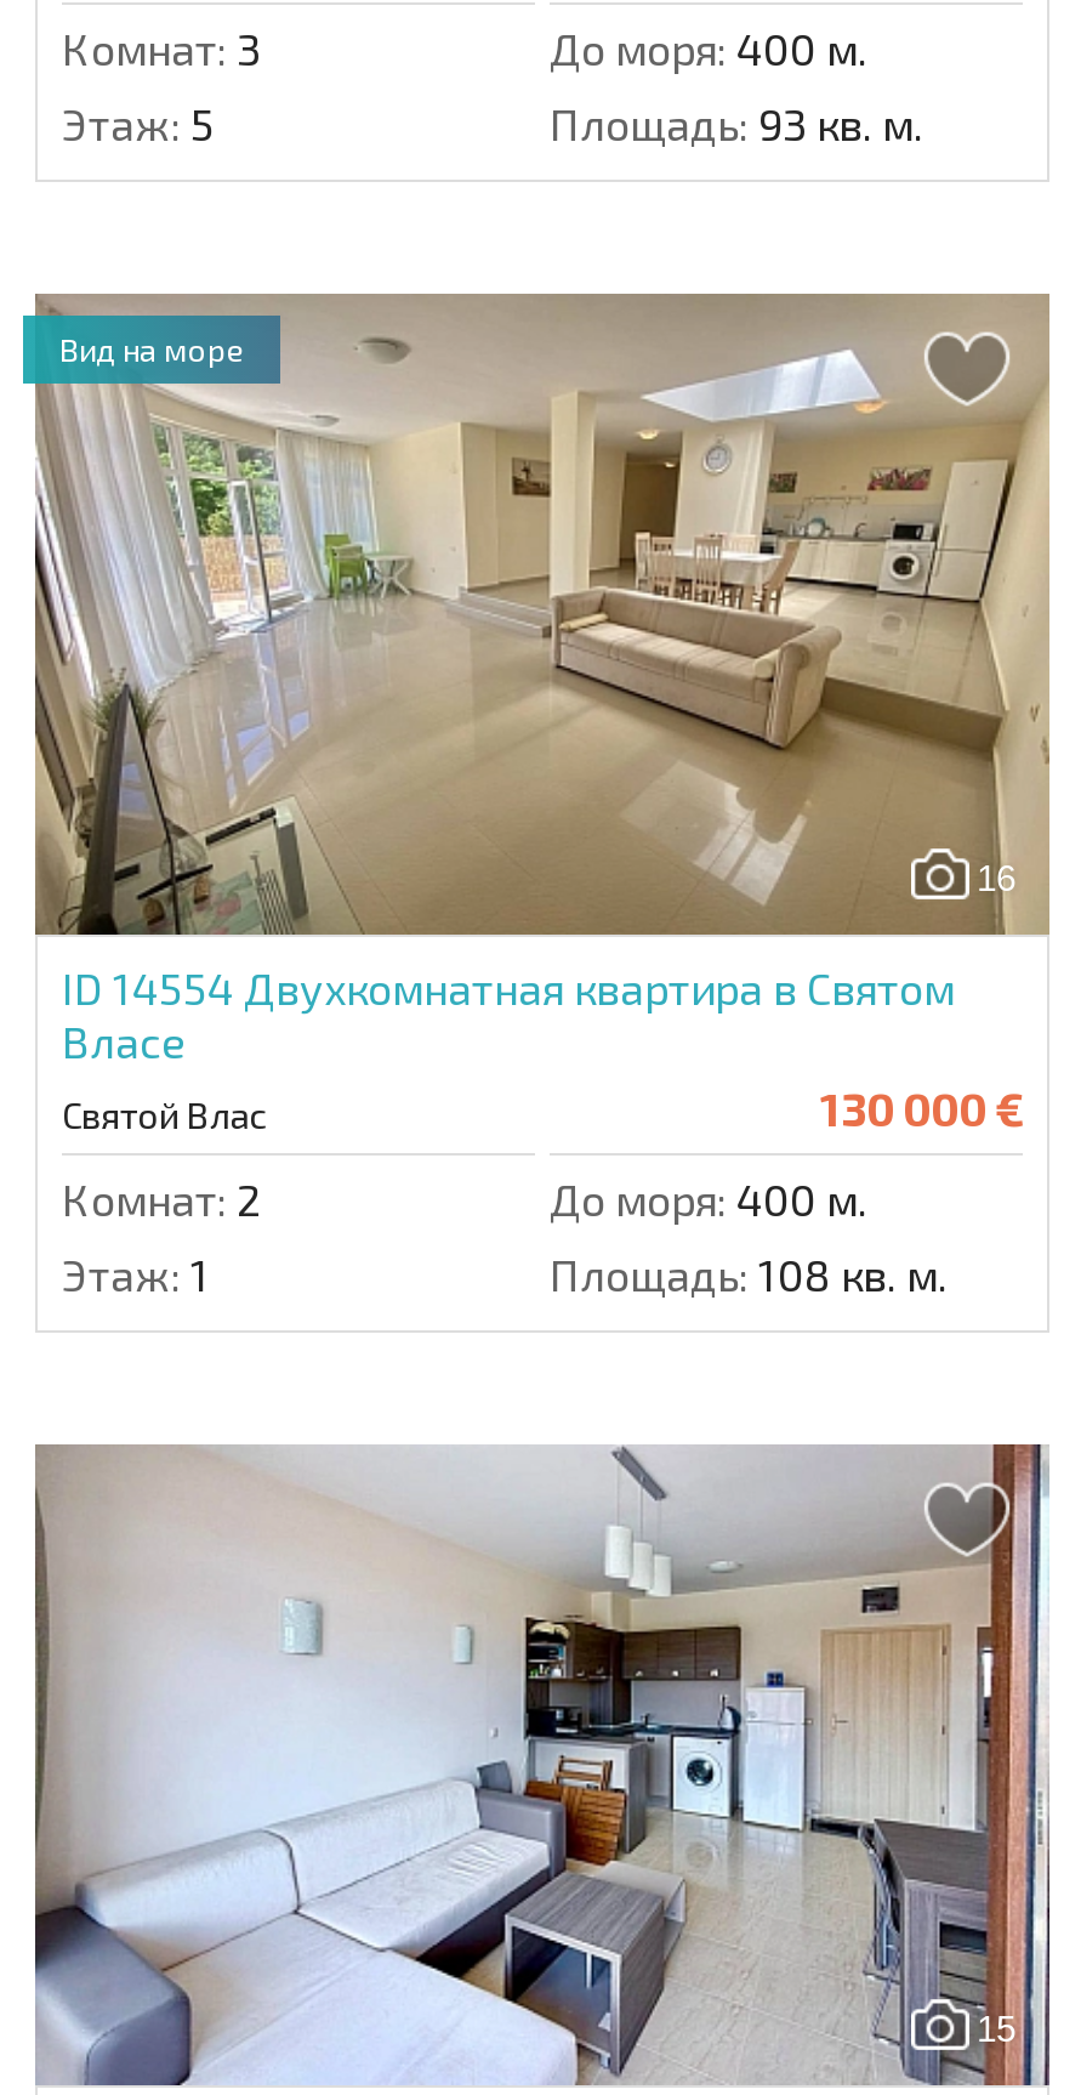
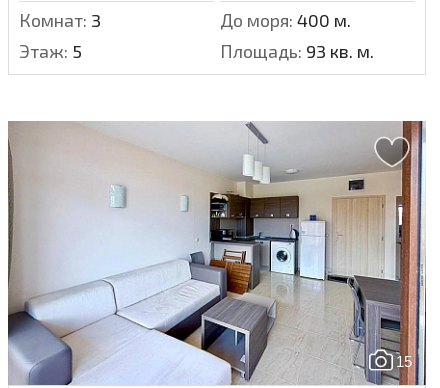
- [image]
- 16
- ID 14554 Двухкомнатная квартира в Святом
- Власе
- Святой Влас
- 130 000 €
- Комнат: 2
- До моря: 400 м.
- Этаж: 1
- Площадь: 108 кв. м.

- Вид на море
